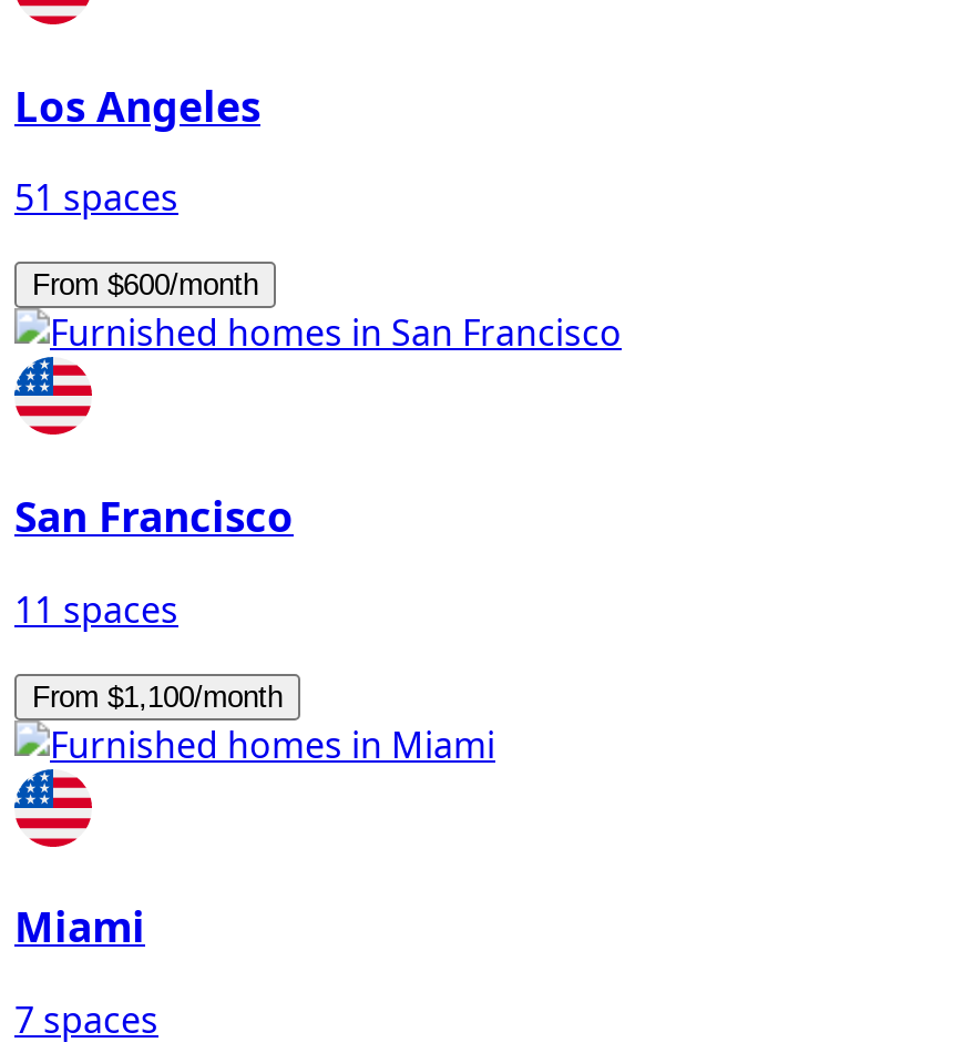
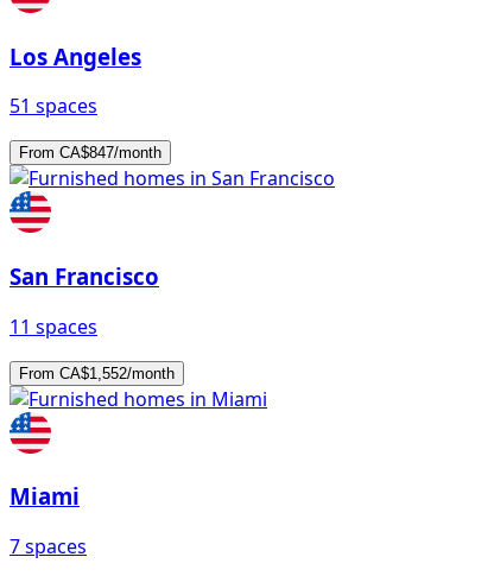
- From $600/month
+ From CA$847/month

- From $1,100/month
+ From CA$1,552/month
